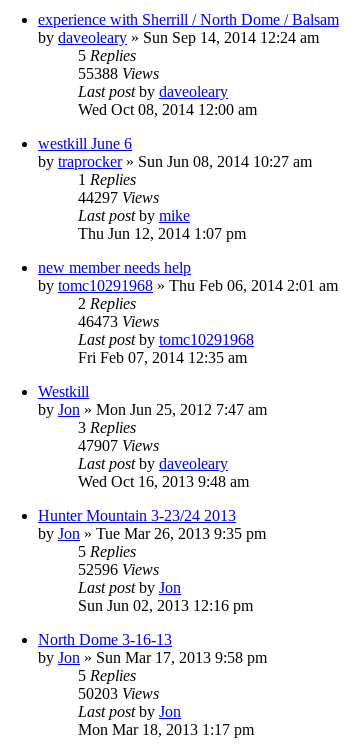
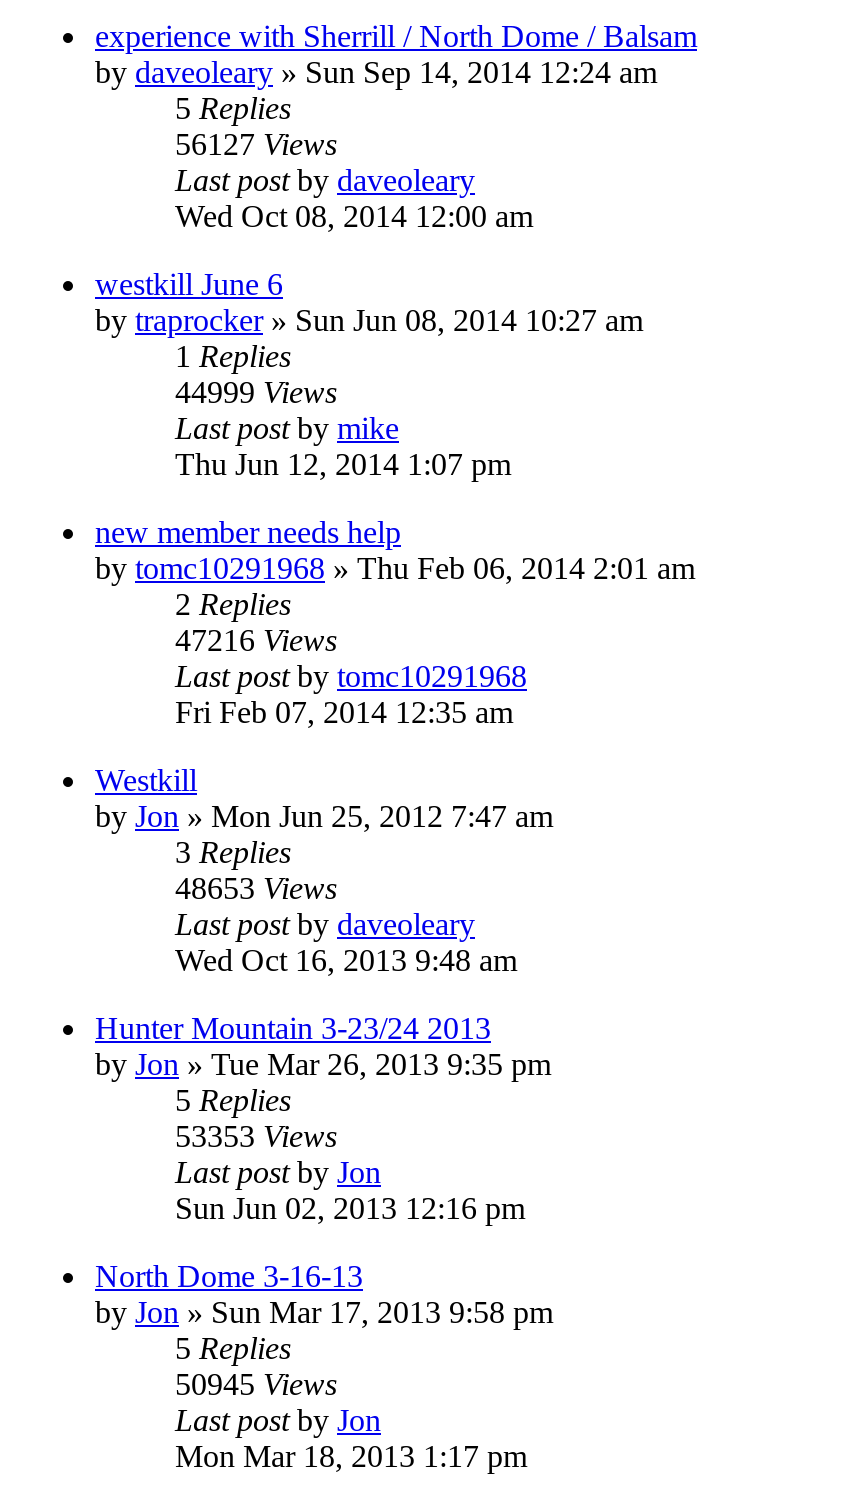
- 55388 Views
+ 56127 Views

- 44297 Views
+ 44999 Views

- 46473 Views
+ 47216 Views

- 47907 Views
+ 48653 Views

- 52596 Views
+ 53353 Views

- 50203 Views
+ 50945 Views
